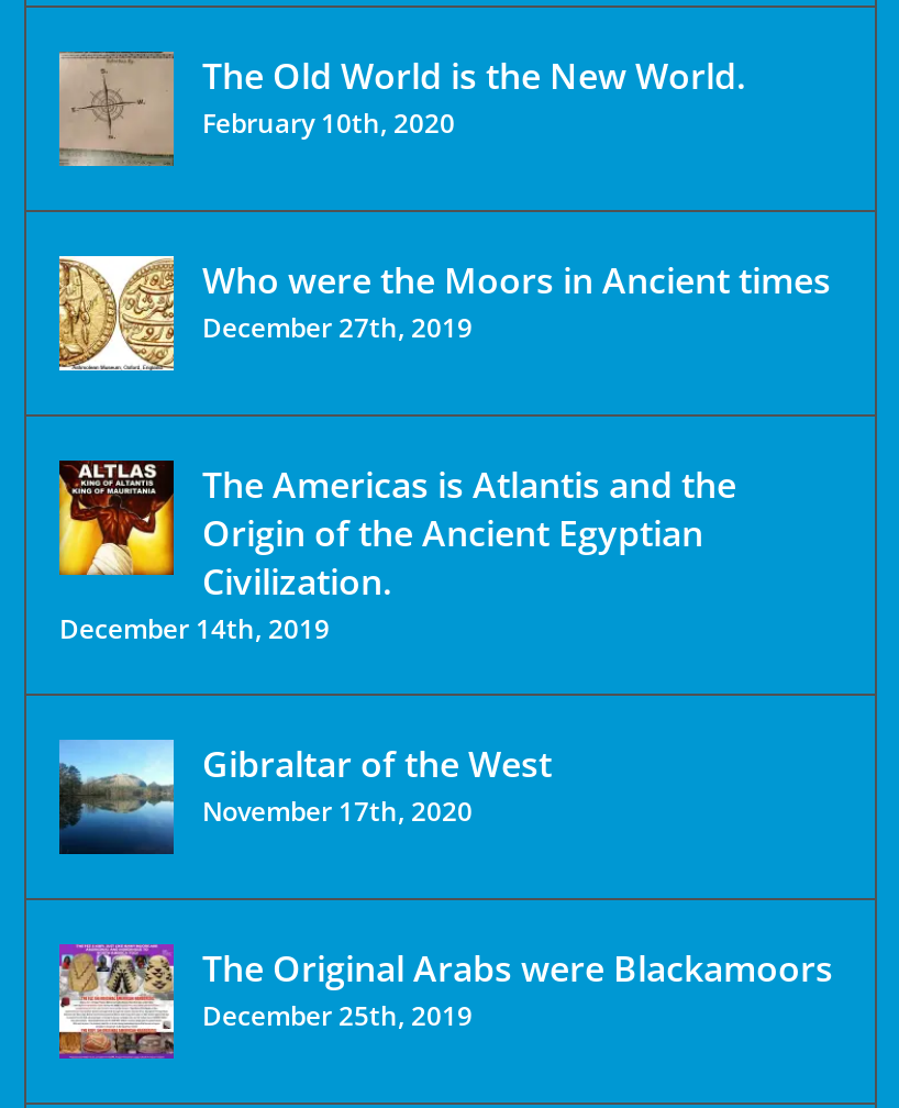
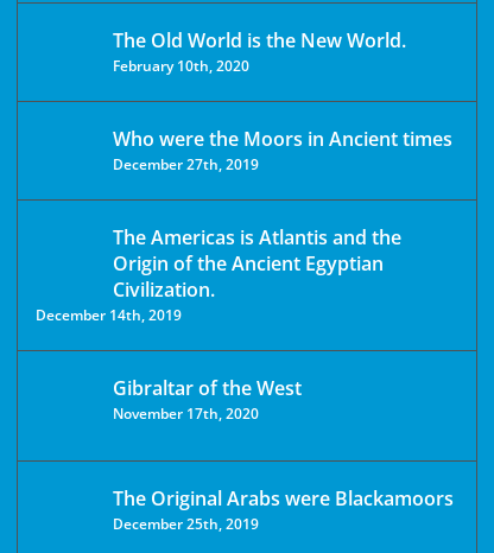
- [image]

- [image]

- [image]

- [image]

- [image]
